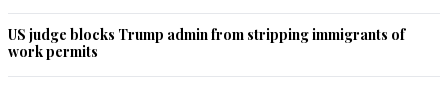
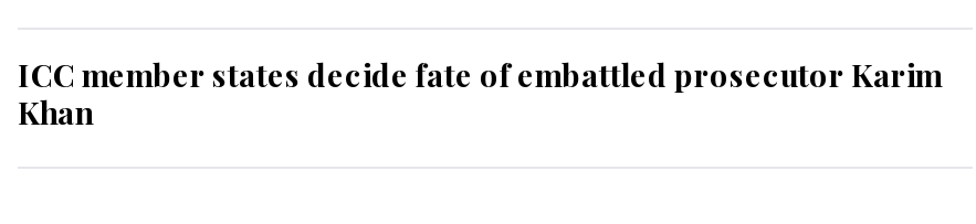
- US judge blocks Trump admin from stripping immigrants of
- work permits
+ ICC member states decide fate of embattled prosecutor Karim
+ Khan
